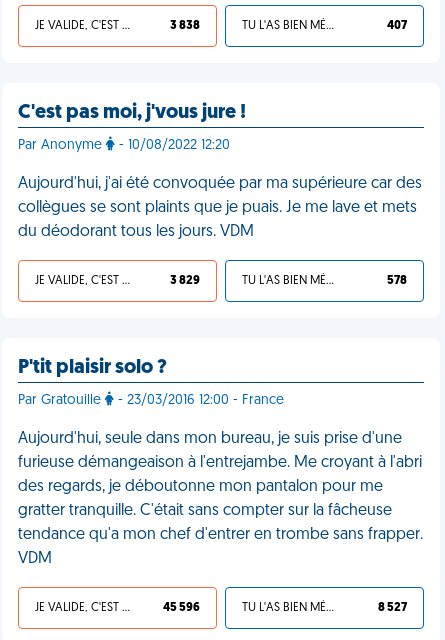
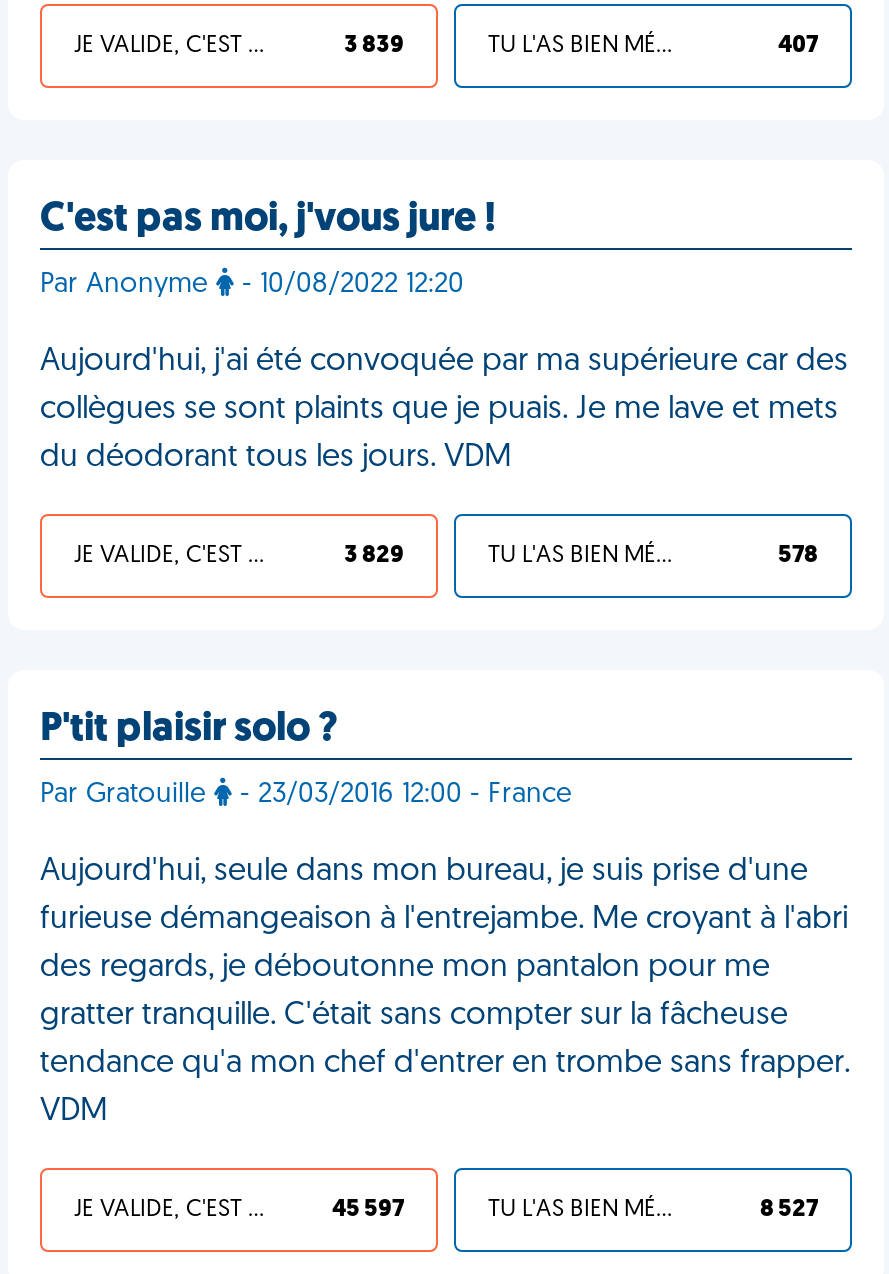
- 3 838
+ 3 839

- 45 596
+ 45 597
